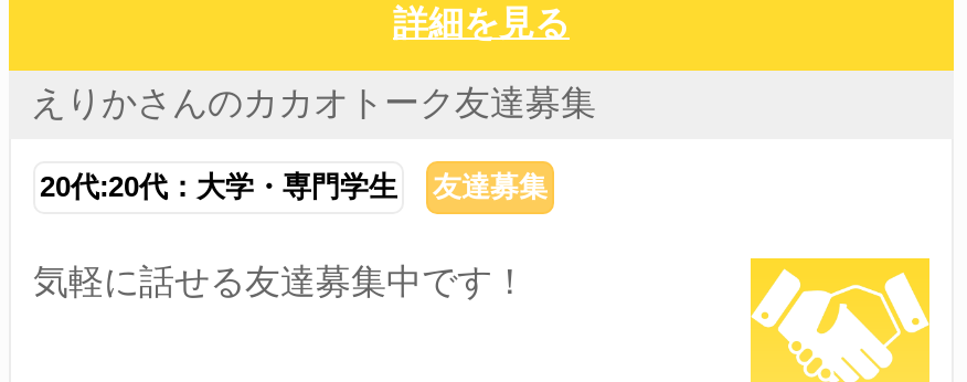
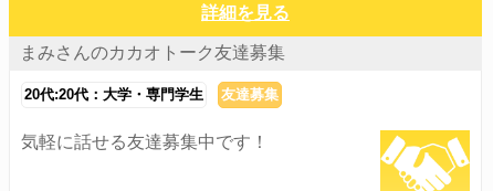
- えりかさんのカカオトーク友達募集
+ まみさんのカカオトーク友達募集
